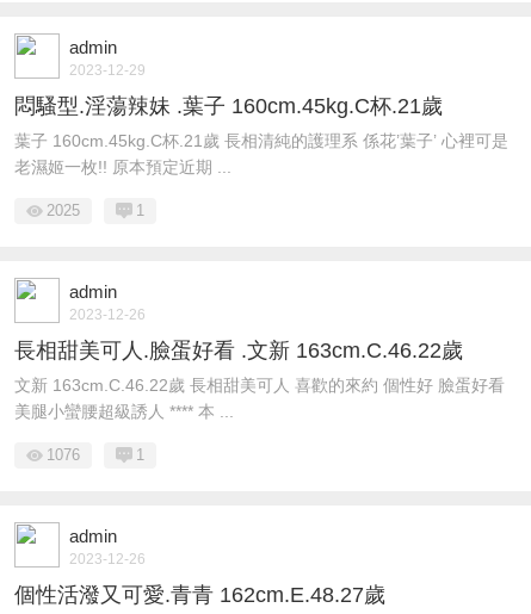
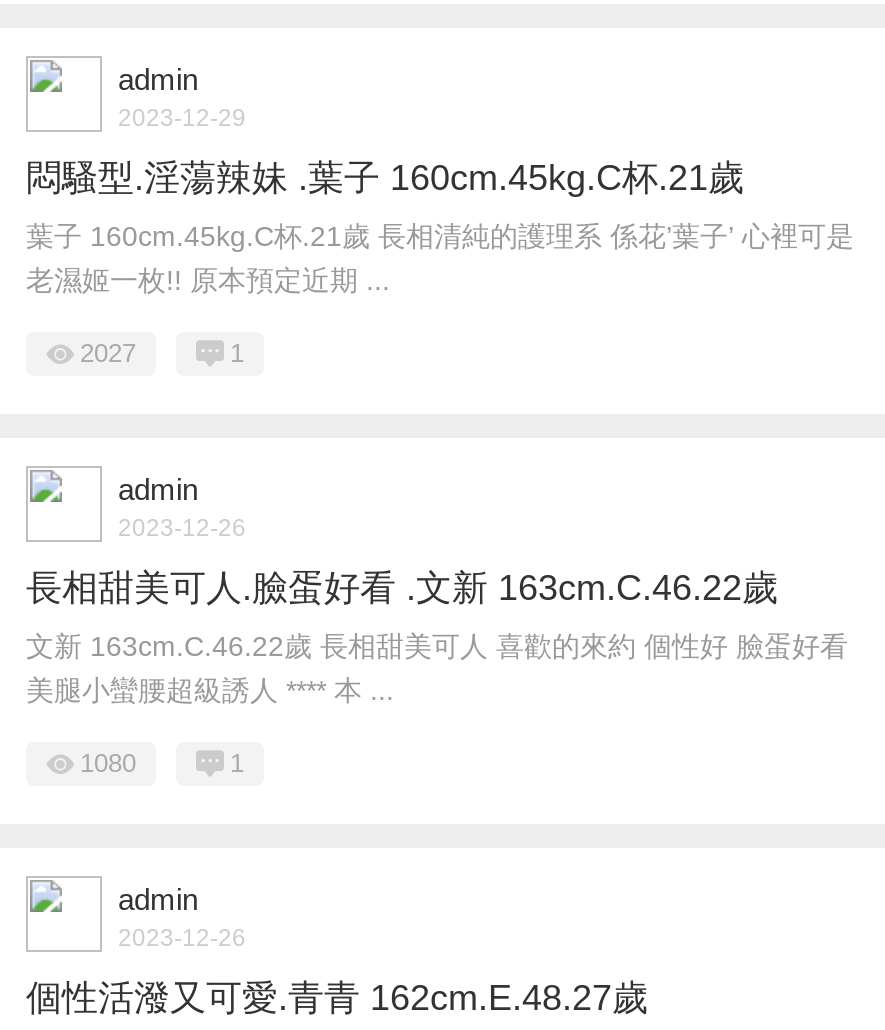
- 2025
+ 2027

- 1076
+ 1080
